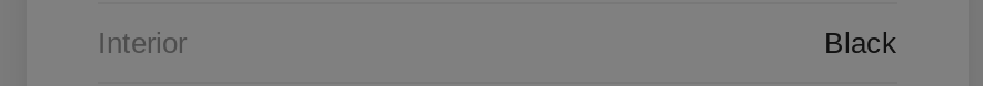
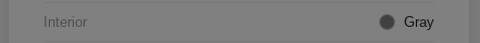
- Black
+ Gray
